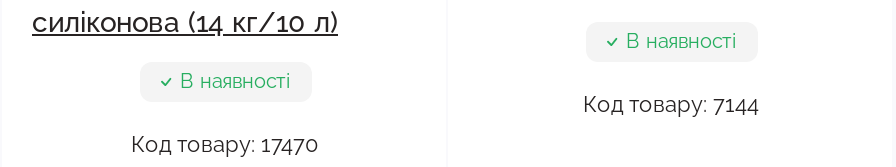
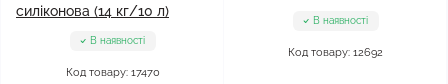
- Код товару: 7144
+ Код товару: 12692
